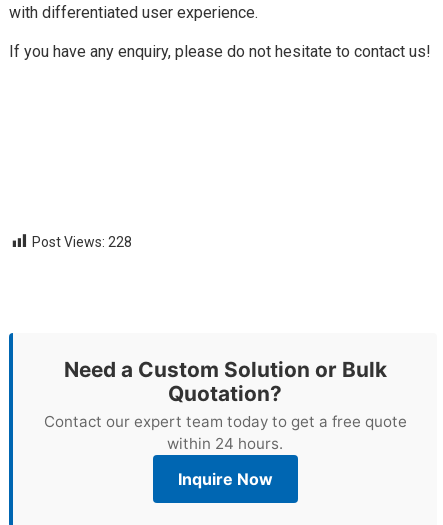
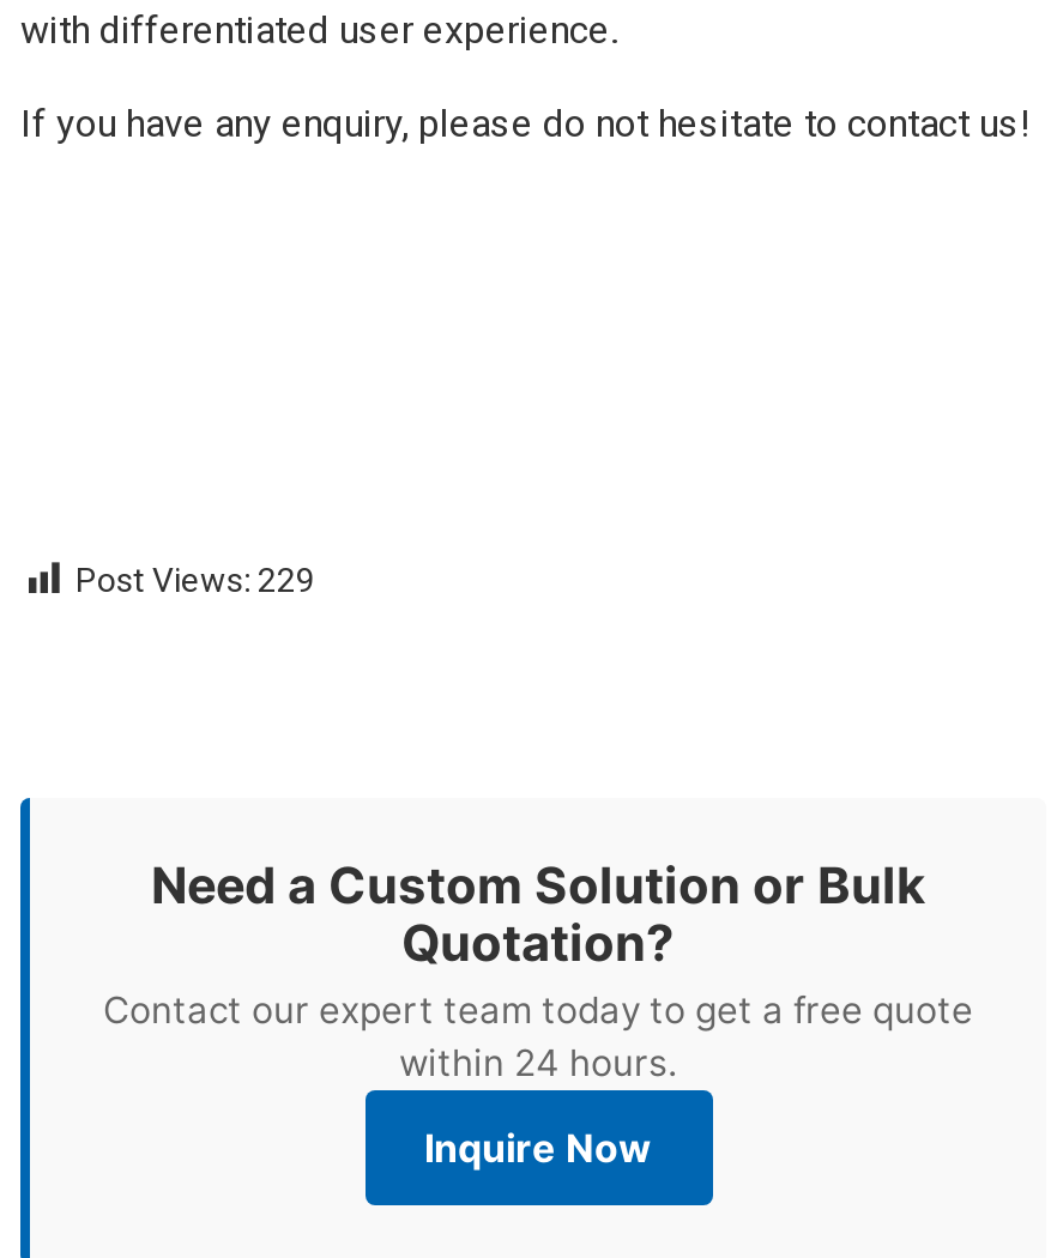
- Post Views: 228
+ Post Views: 229
